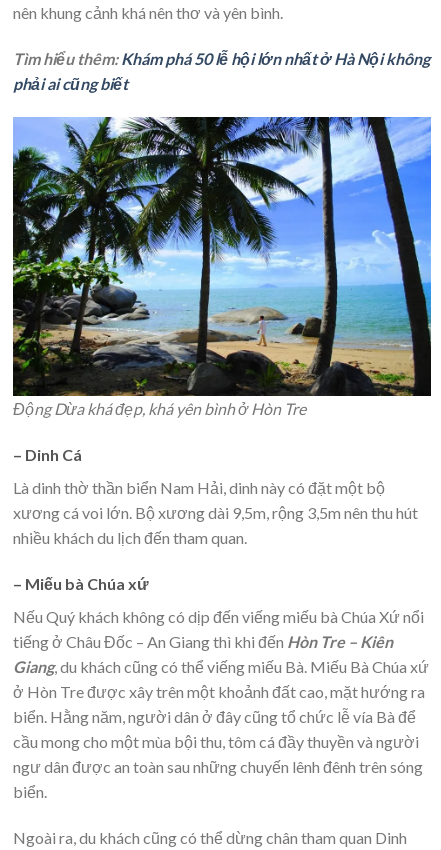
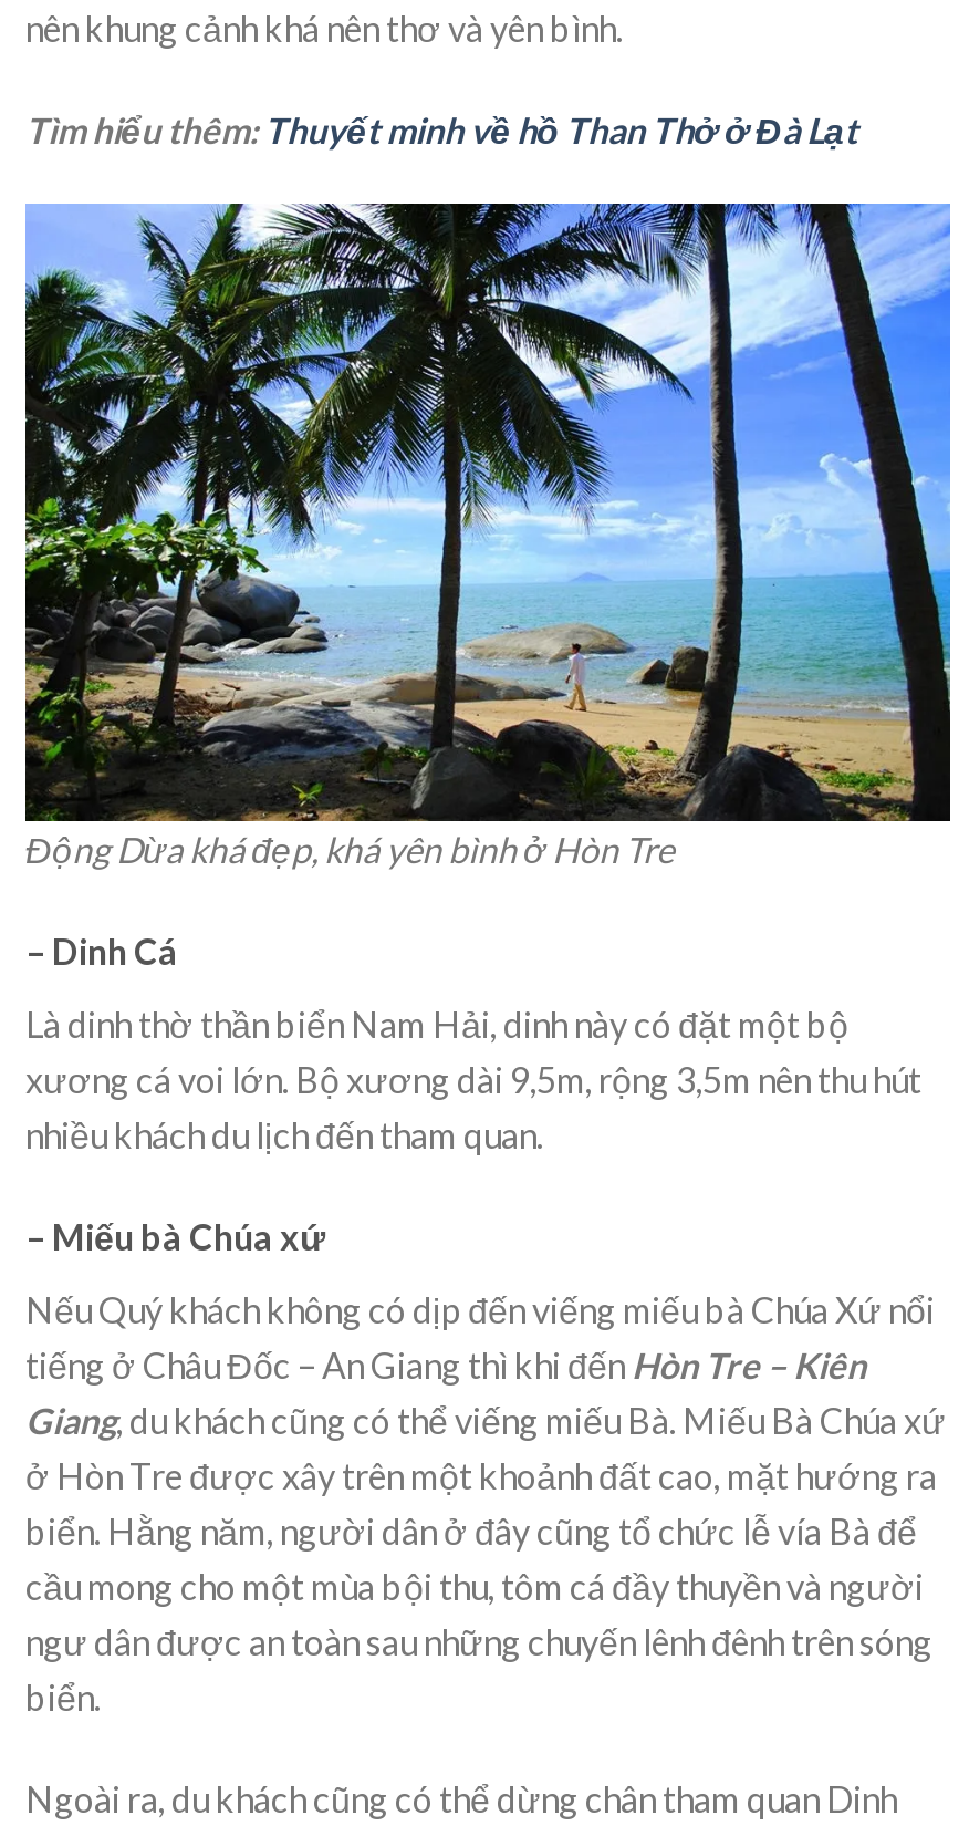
- Tìm hiểu thêm:Khám phá 50 lễ hội lớn nhất ở Hà Nội không
- phải ai cũng biết
+ Tìm hiểu thêm: Thuyết minh về hồ Than Thở ở Đà Lạt
